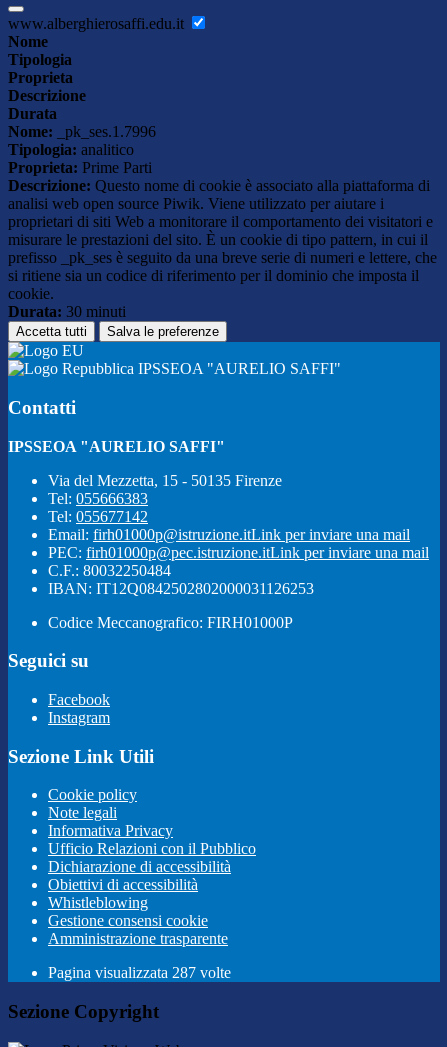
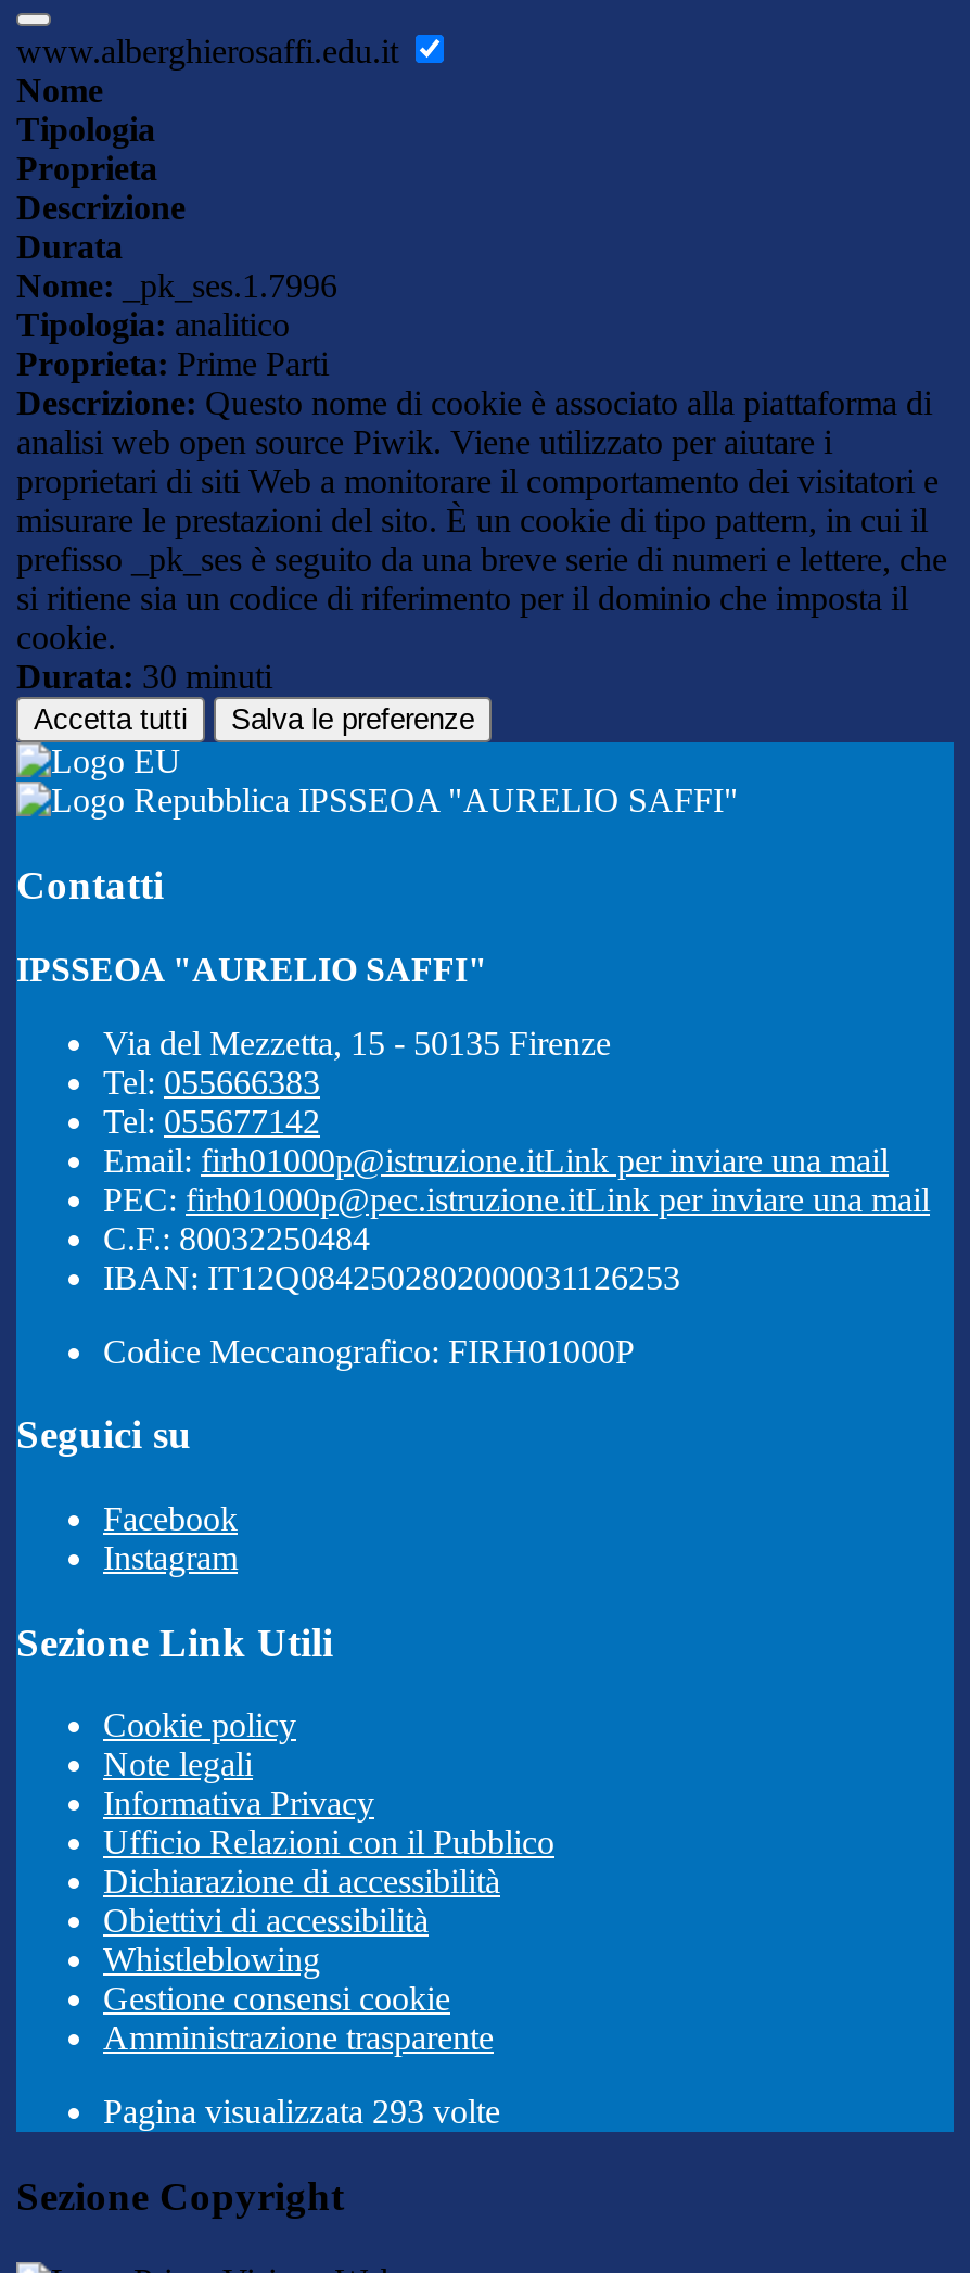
- Pagina visualizzata 287 volte
+ Pagina visualizzata 293 volte
